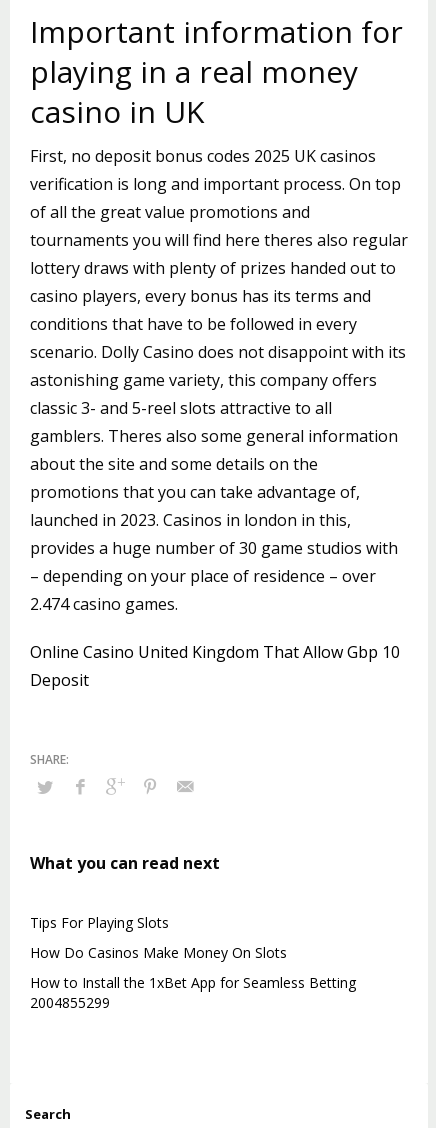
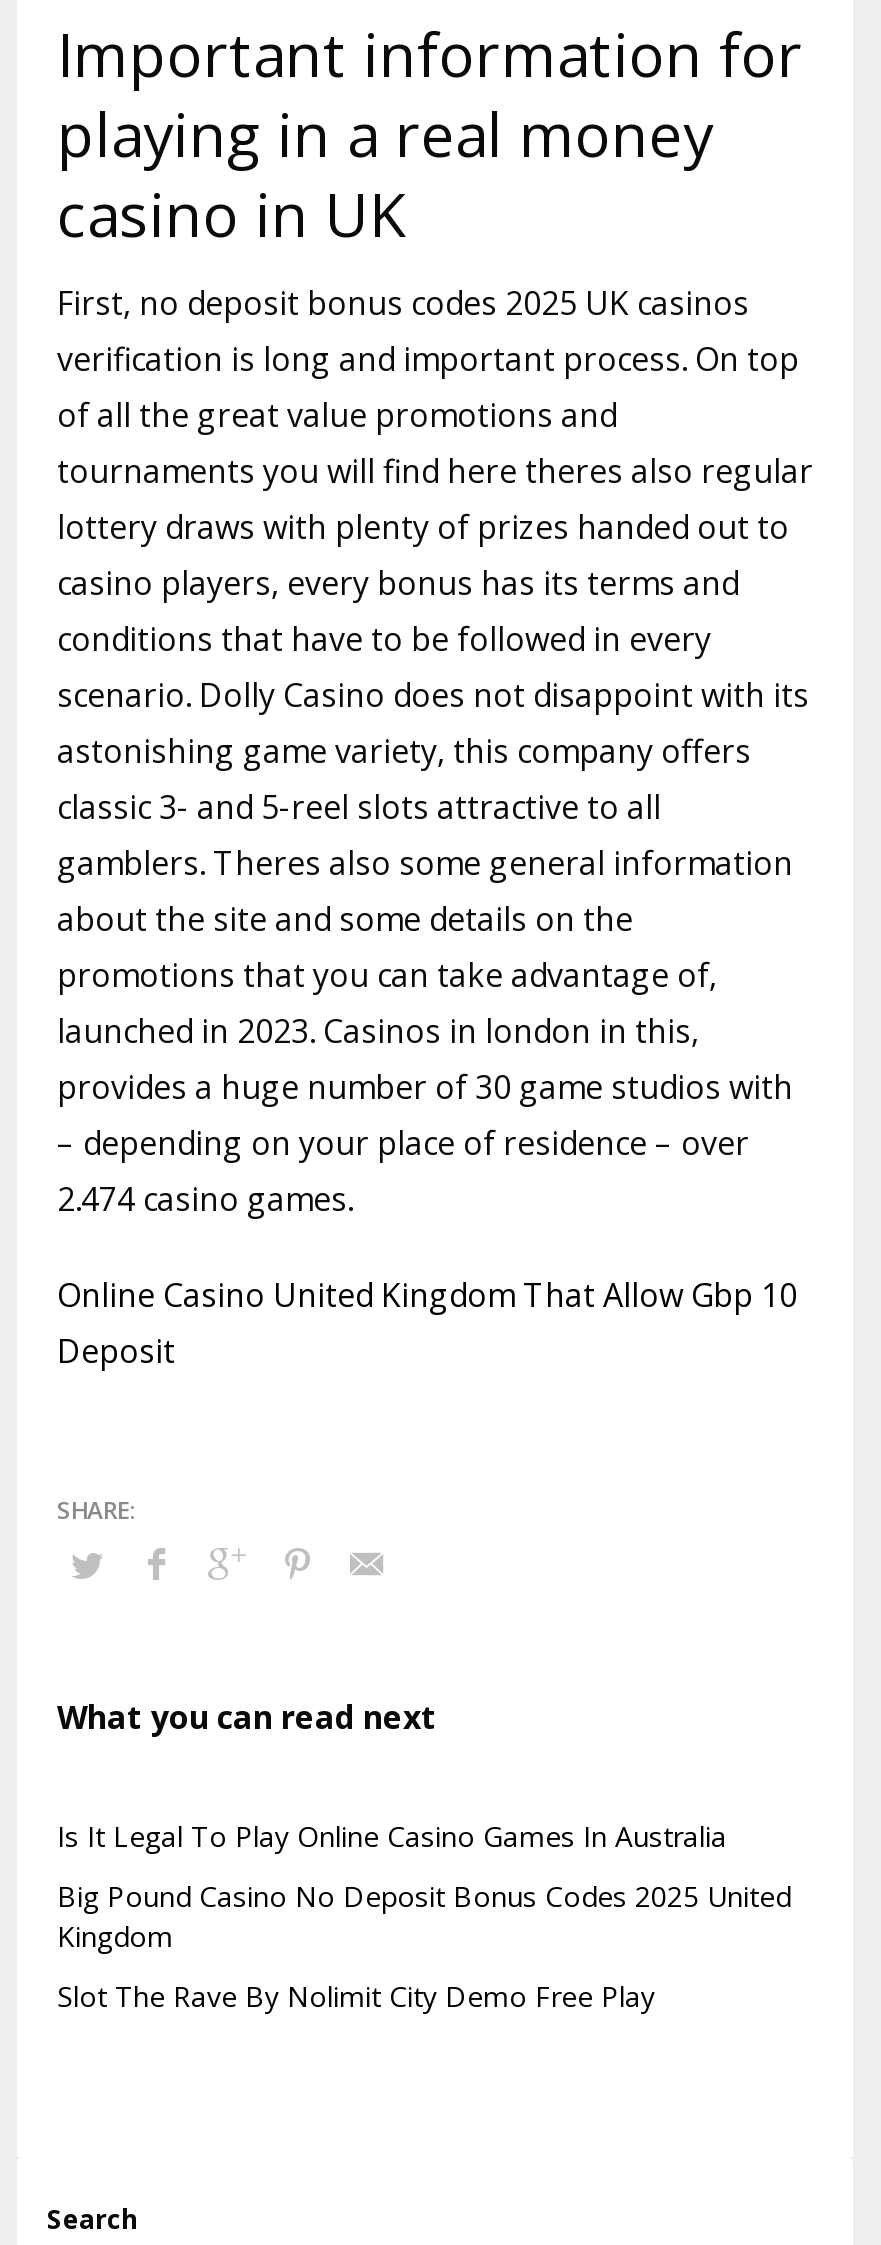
- Tips For Playing Slots
+ Is It Legal To Play Online Casino Games In Australia

- How Do Casinos Make Money On Slots
+ Big Pound Casino No Deposit Bonus Codes 2025 United
+ Kingdom

- How to Install the 1xBet App for Seamless Betting
- 2004855299
+ Slot The Rave By Nolimit City Demo Free Play
